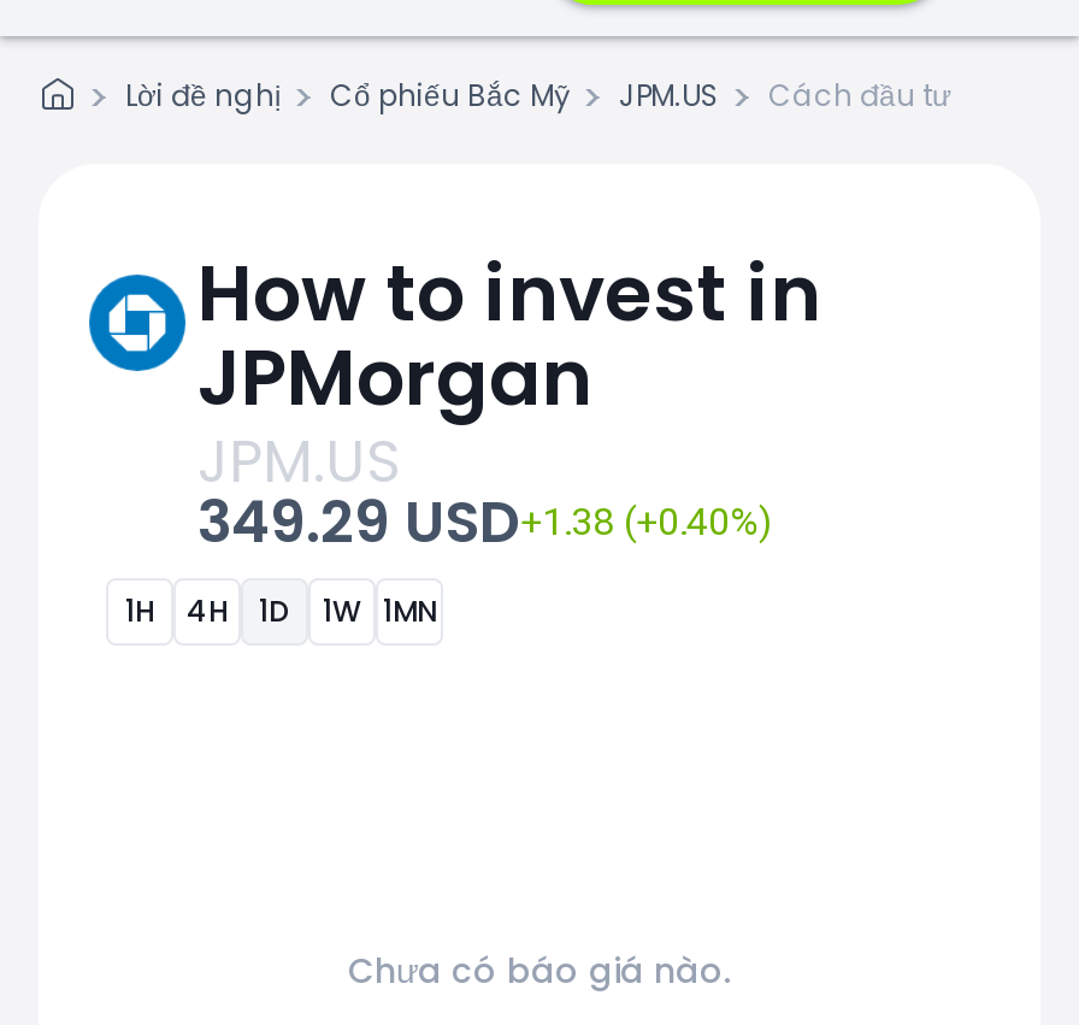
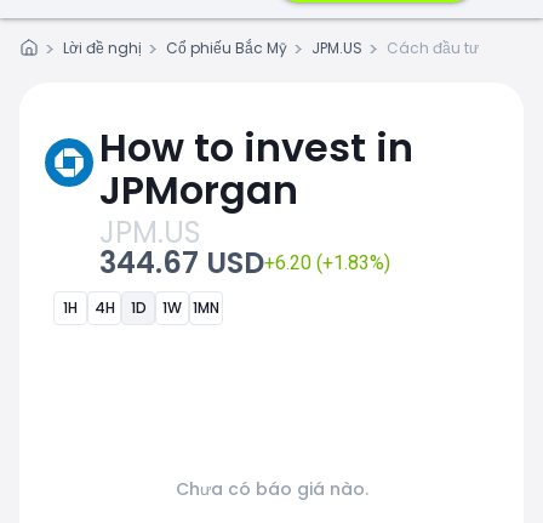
- 349.29 USD+1.38 (+0.40%)
+ 344.67 USD+6.20 (+1.83%)
